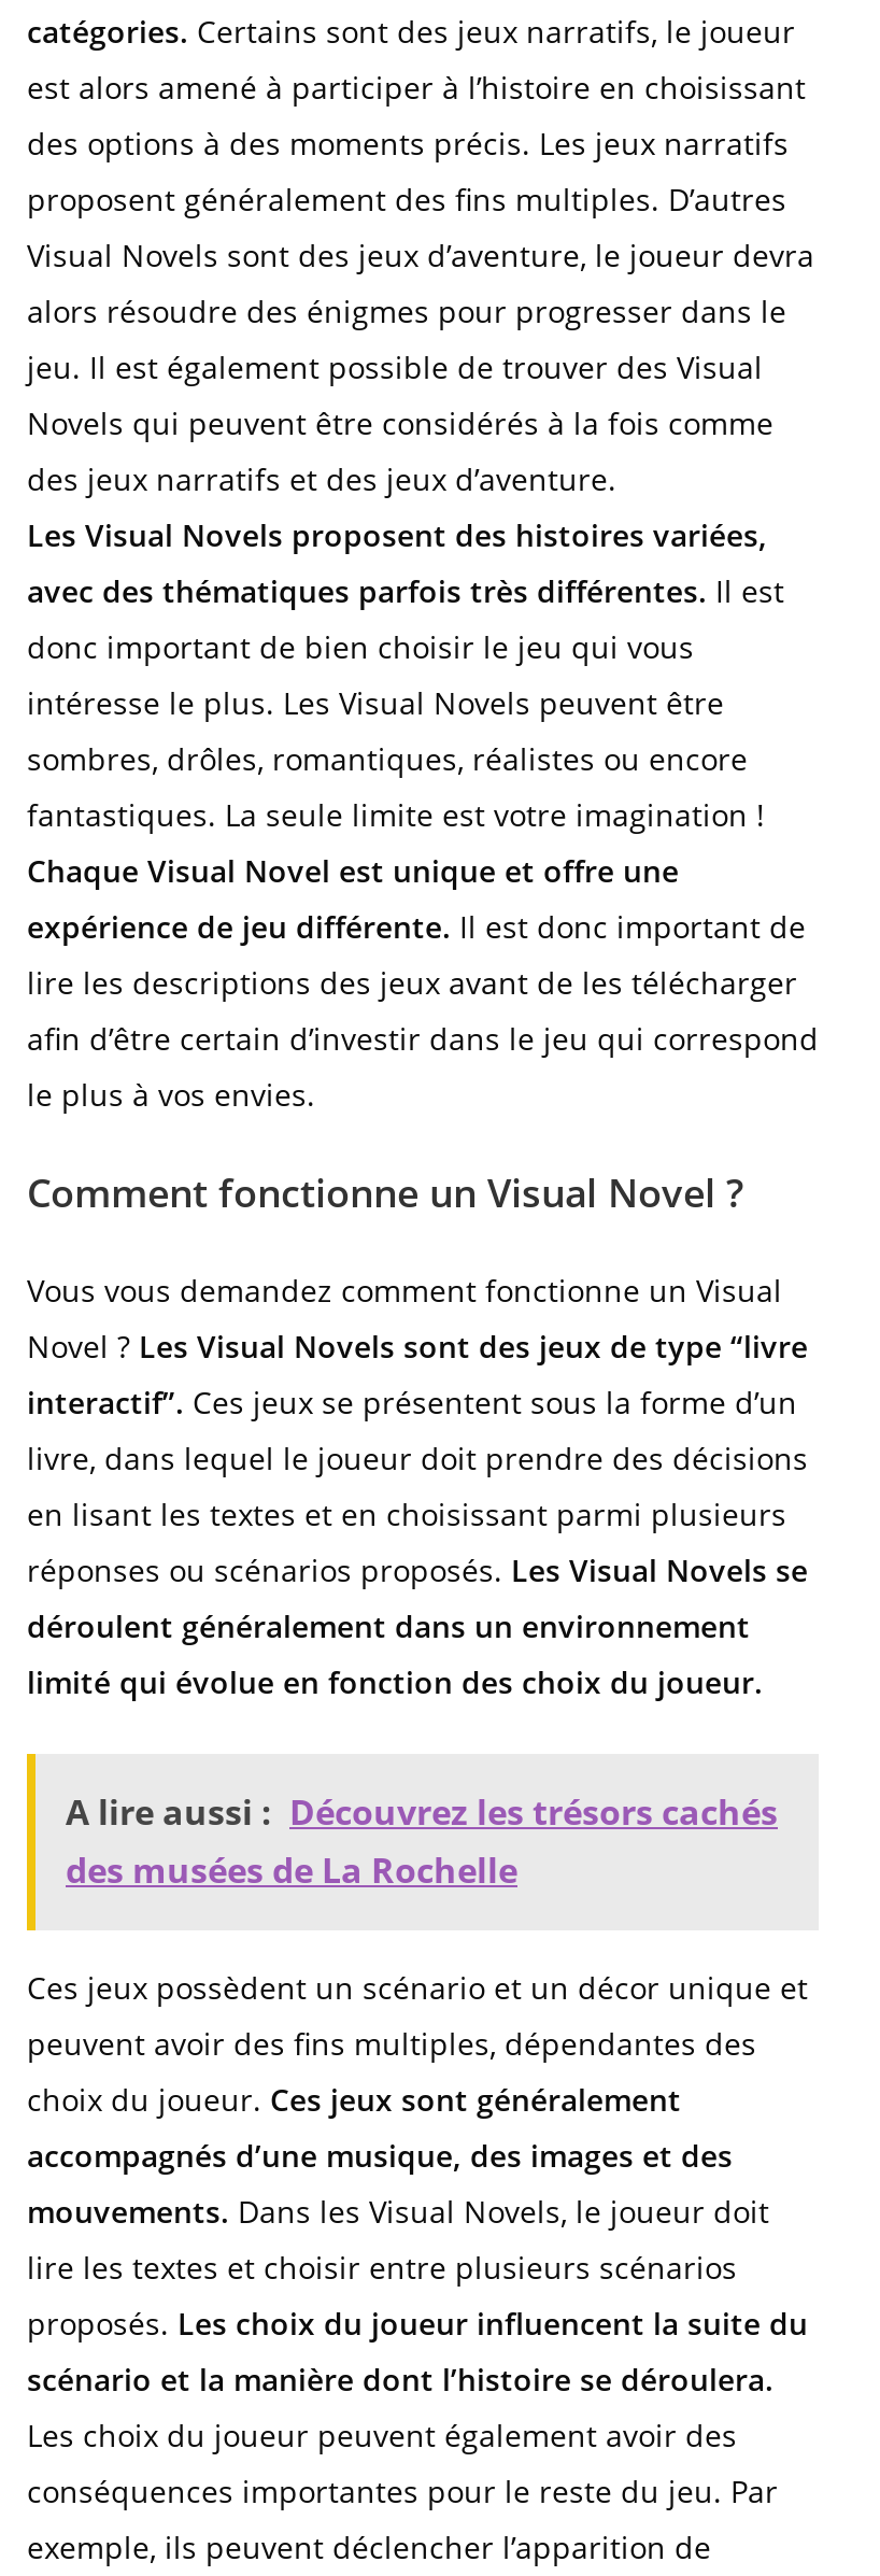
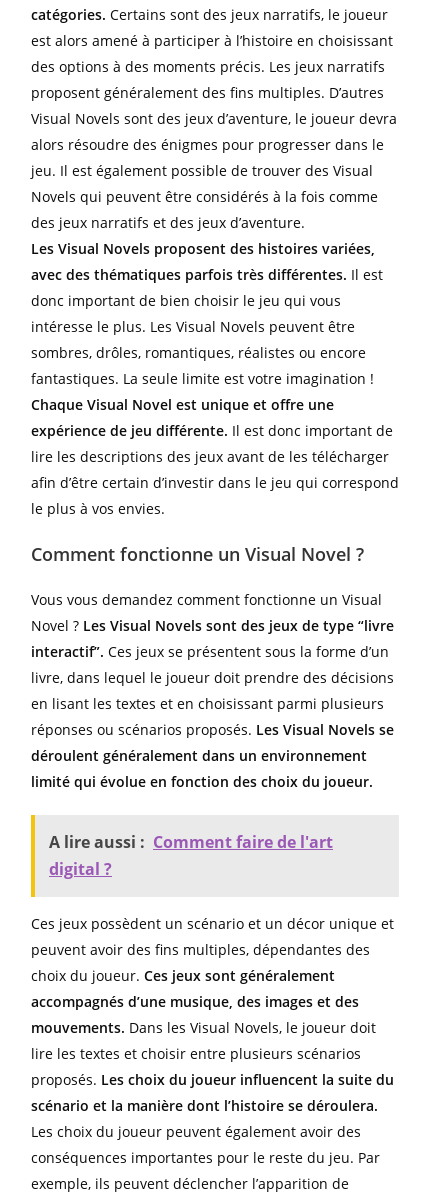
- A lire aussi : Découvrez les trésors cachés
- des musées de La Rochelle
+ A lire aussi : Comment faire de l'art
+ digital ?
